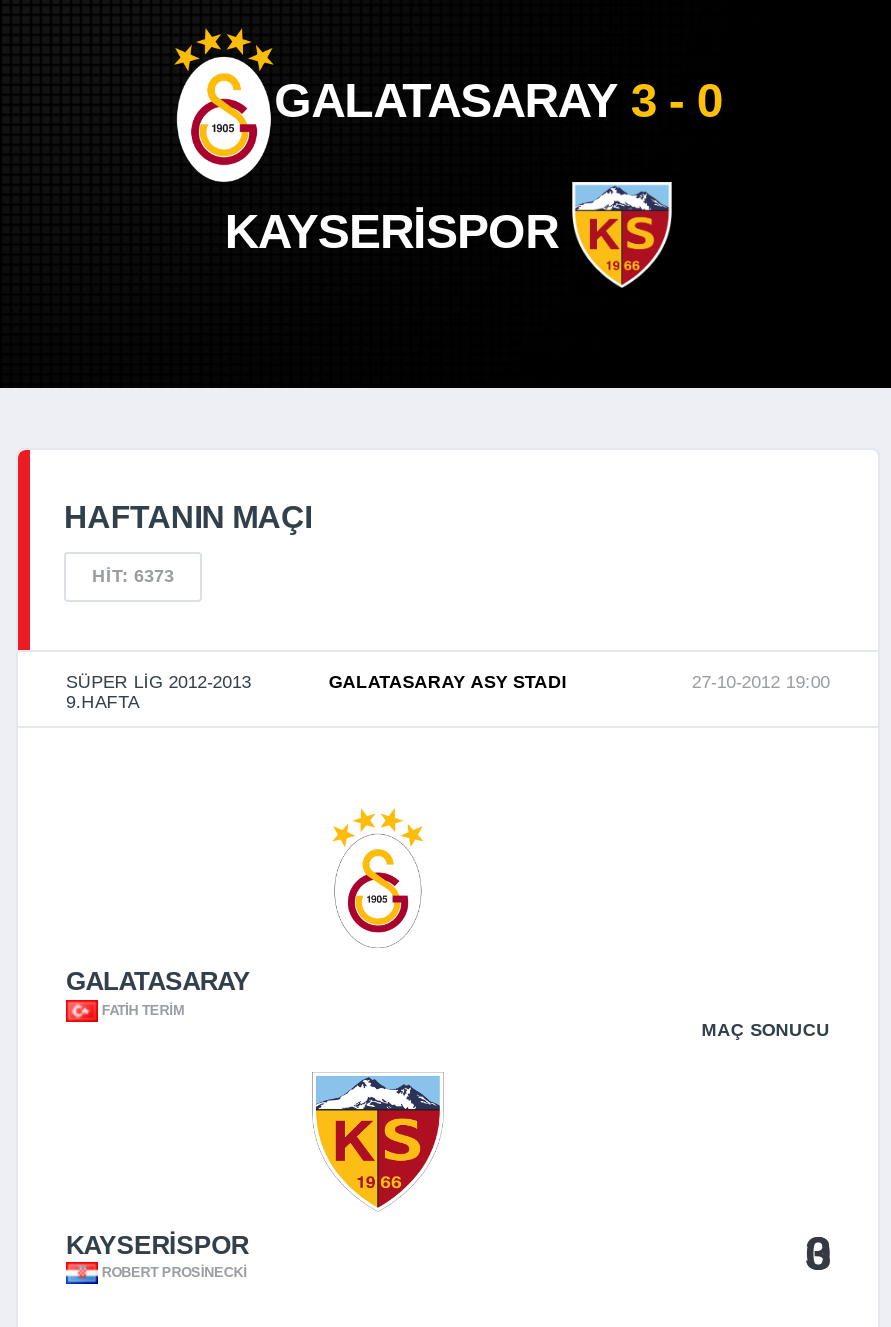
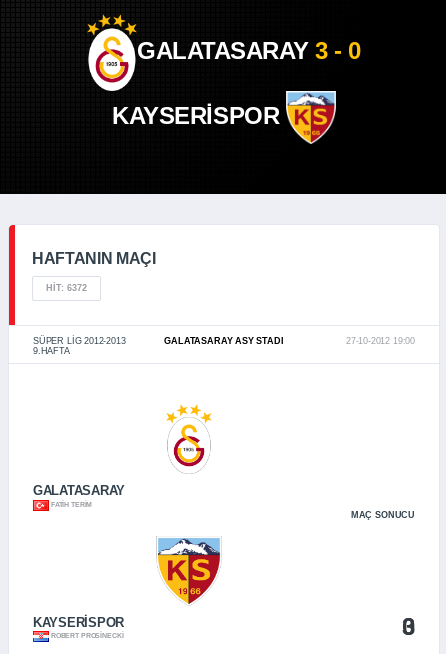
- HIT: 6373
+ HIT: 6372
